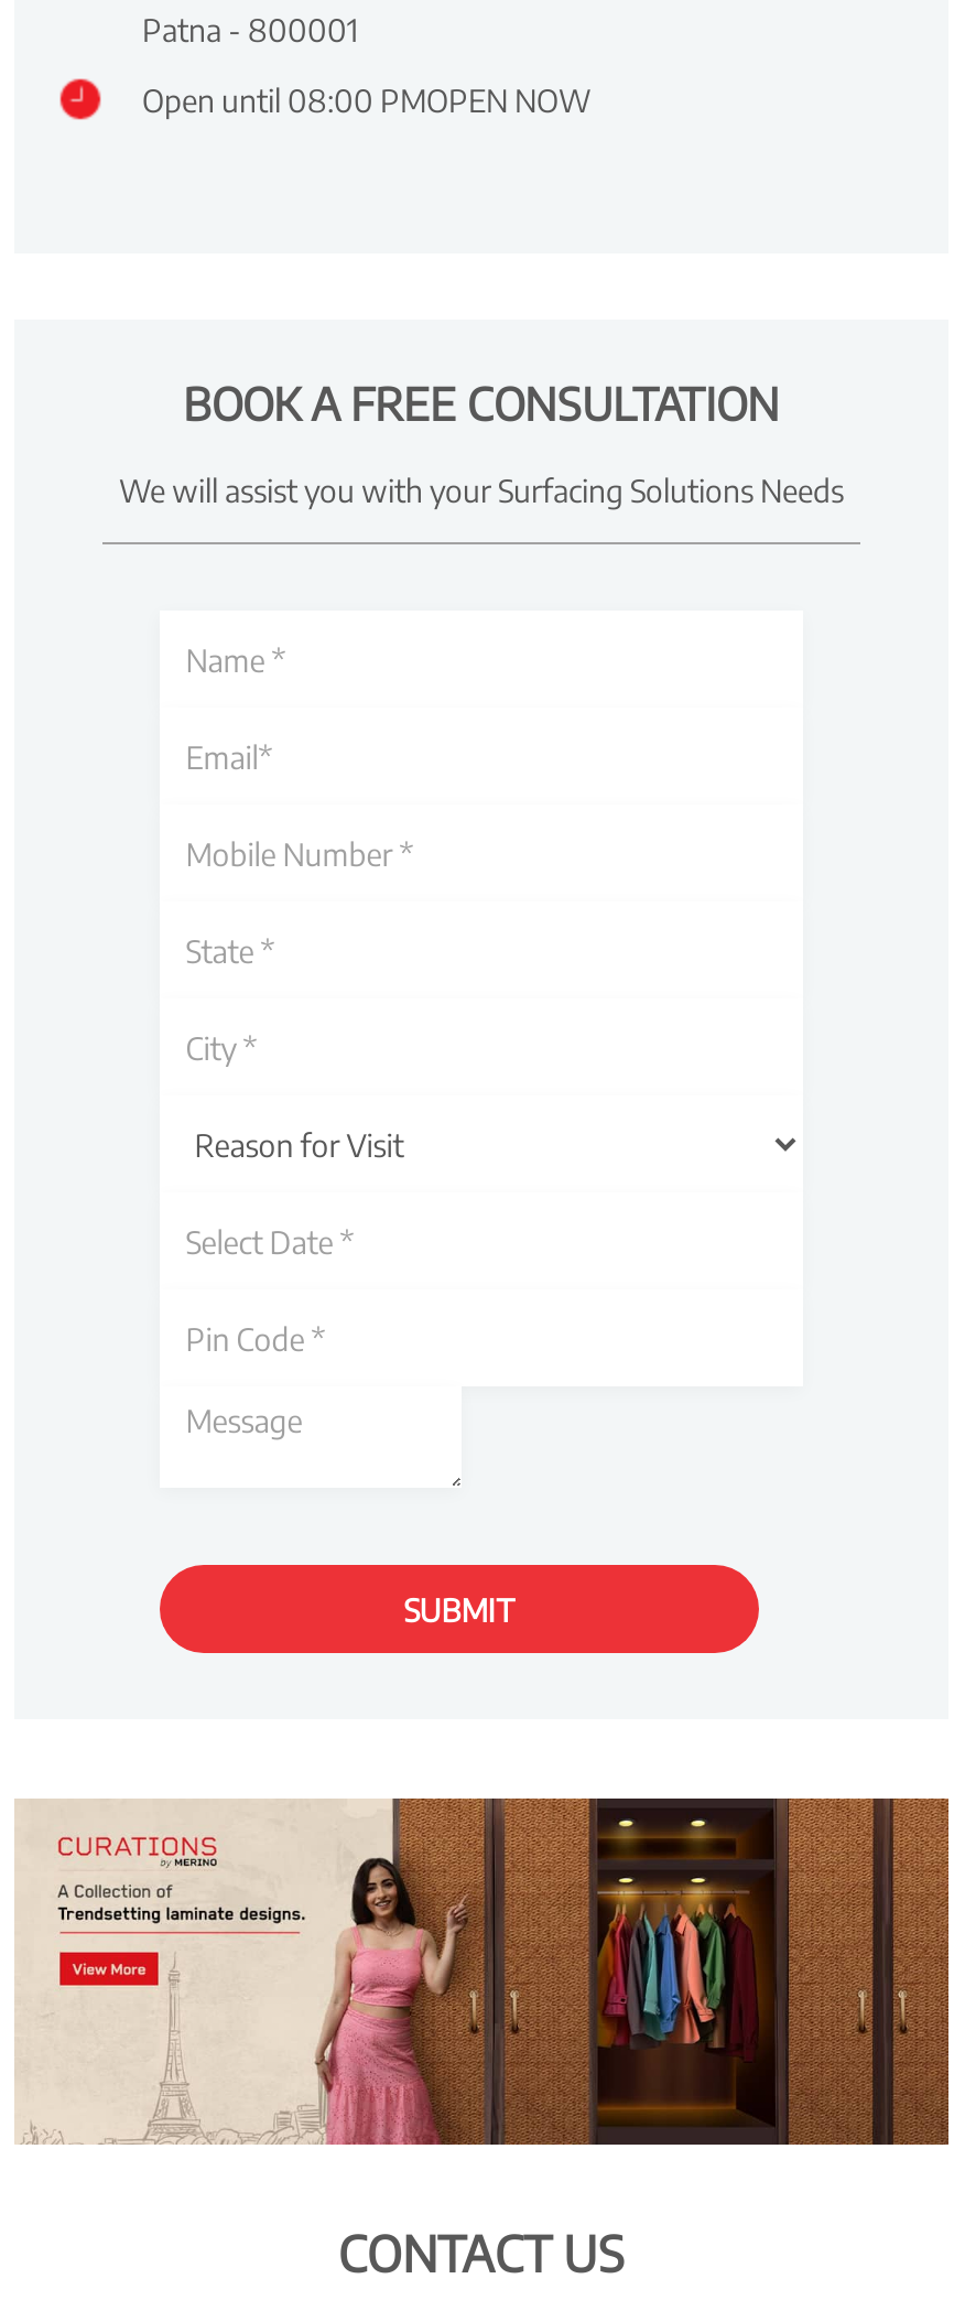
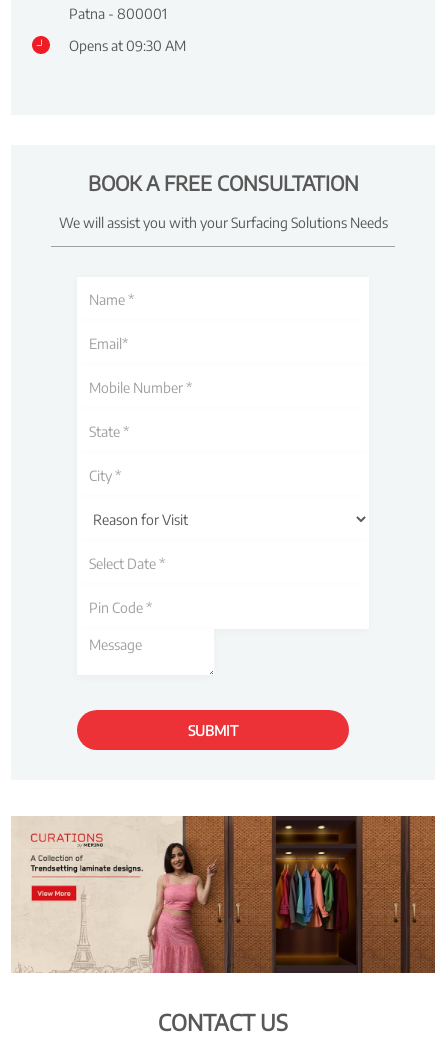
- Open until 08:00 PMOPEN NOW
+ Opens at 09:30 AM
